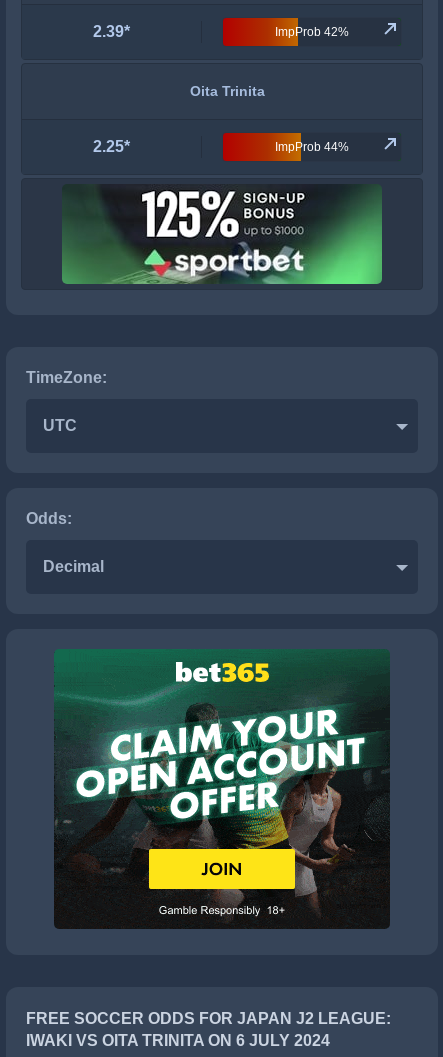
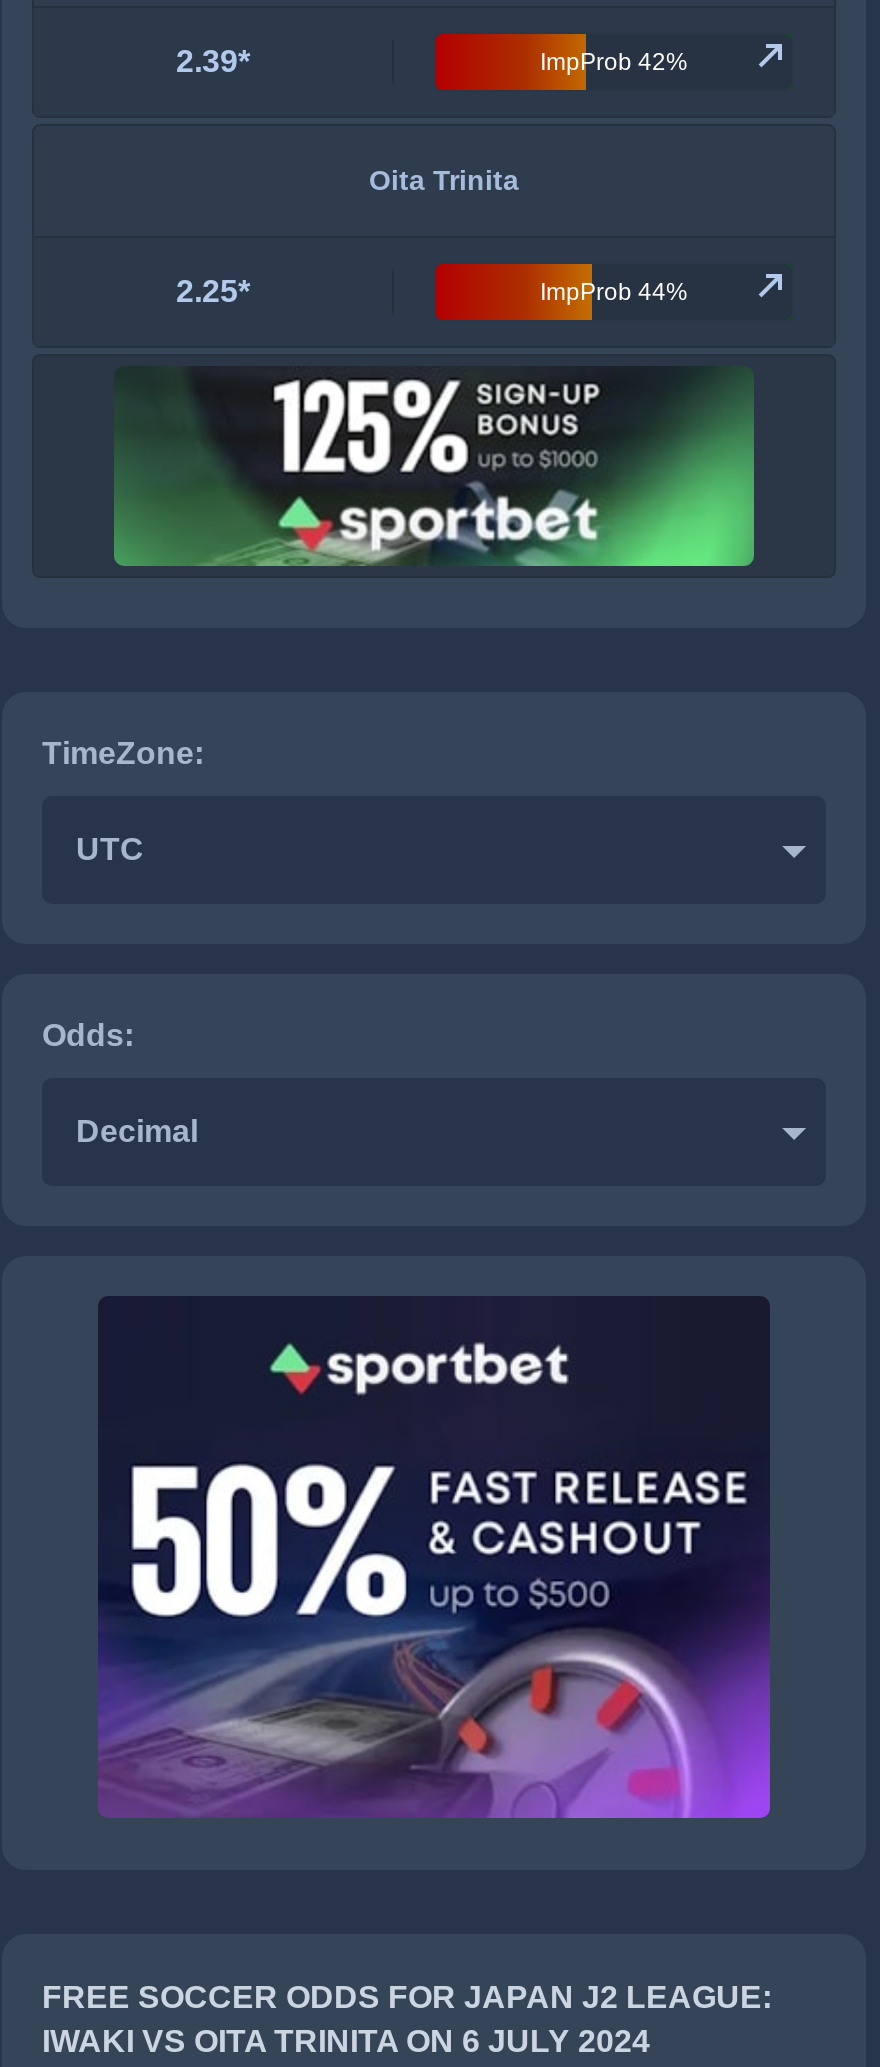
- [image]
+ [image]
